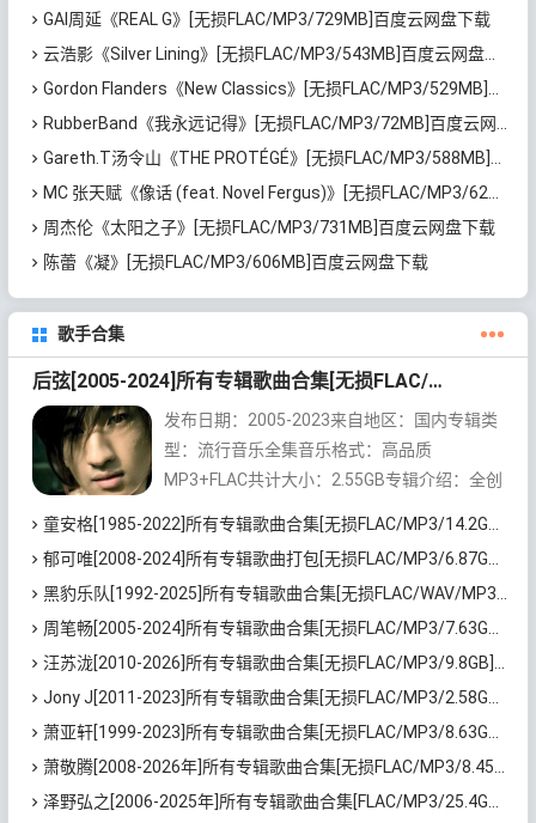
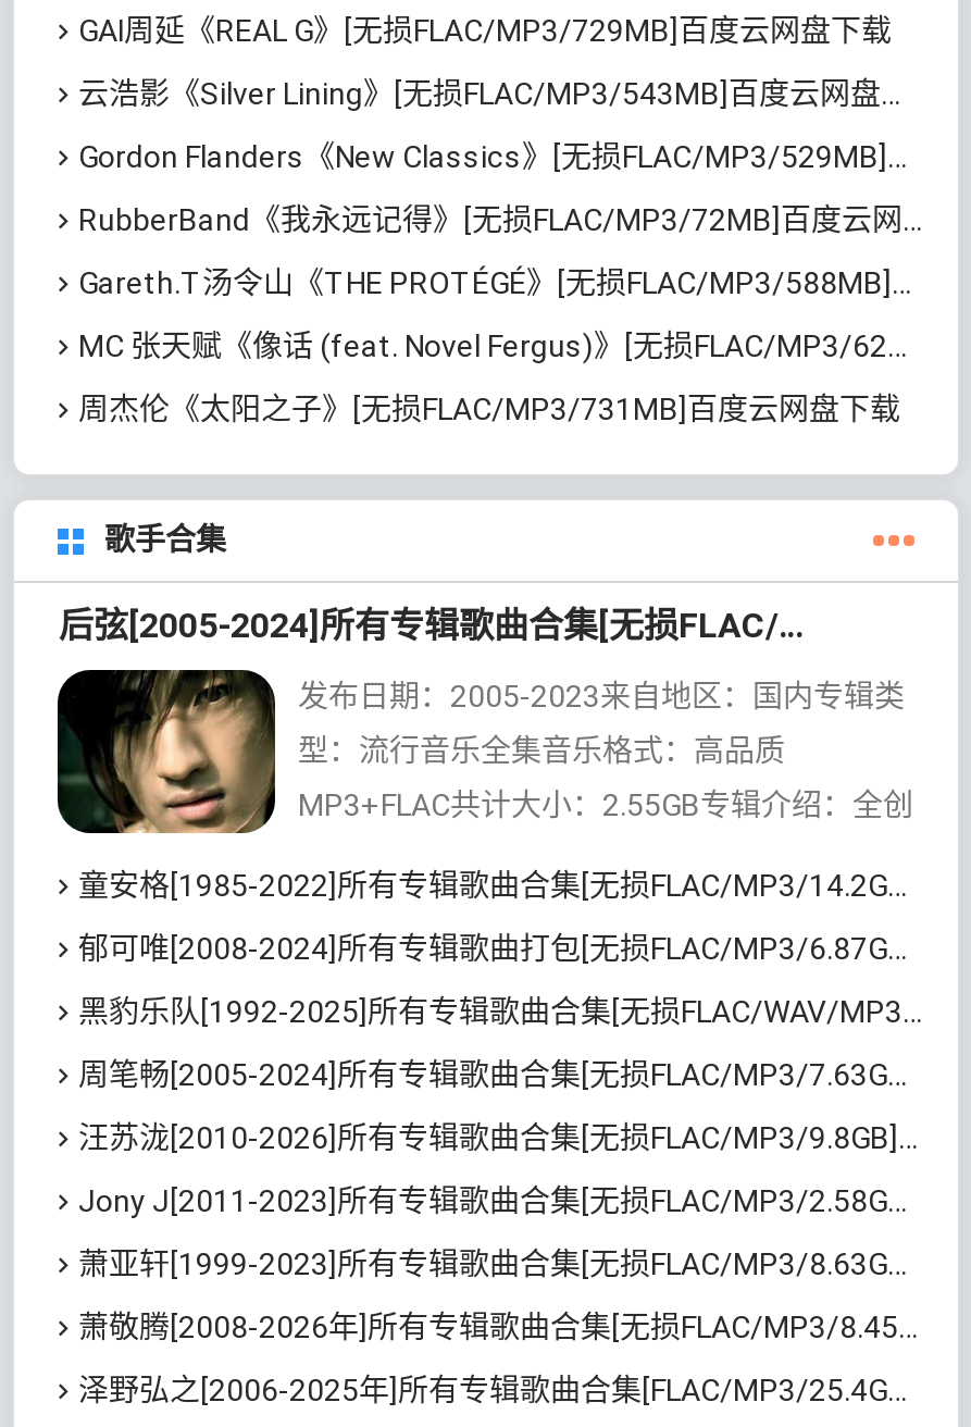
- 陈蕾《凝》[无损FLAC/MP3/606MB]百度云网盘下载
